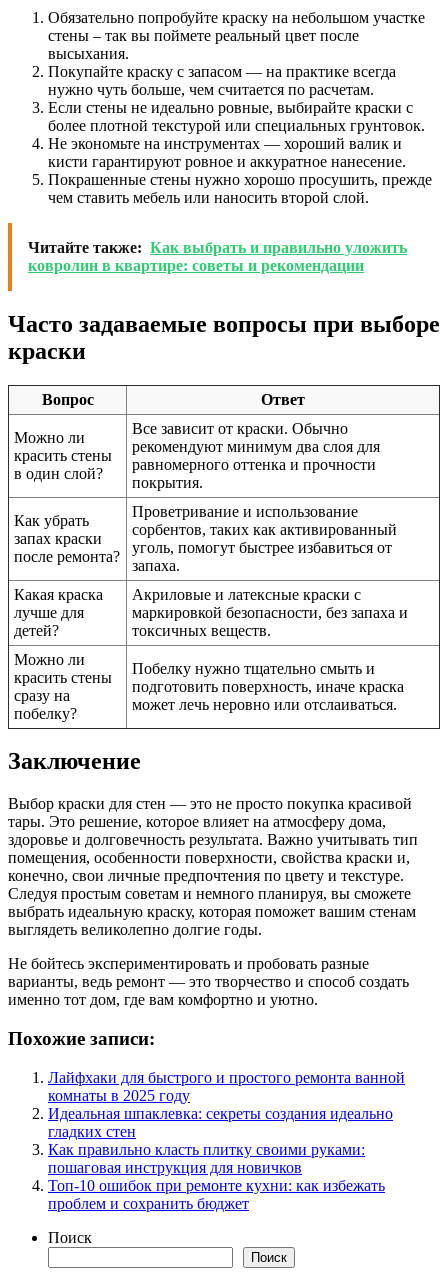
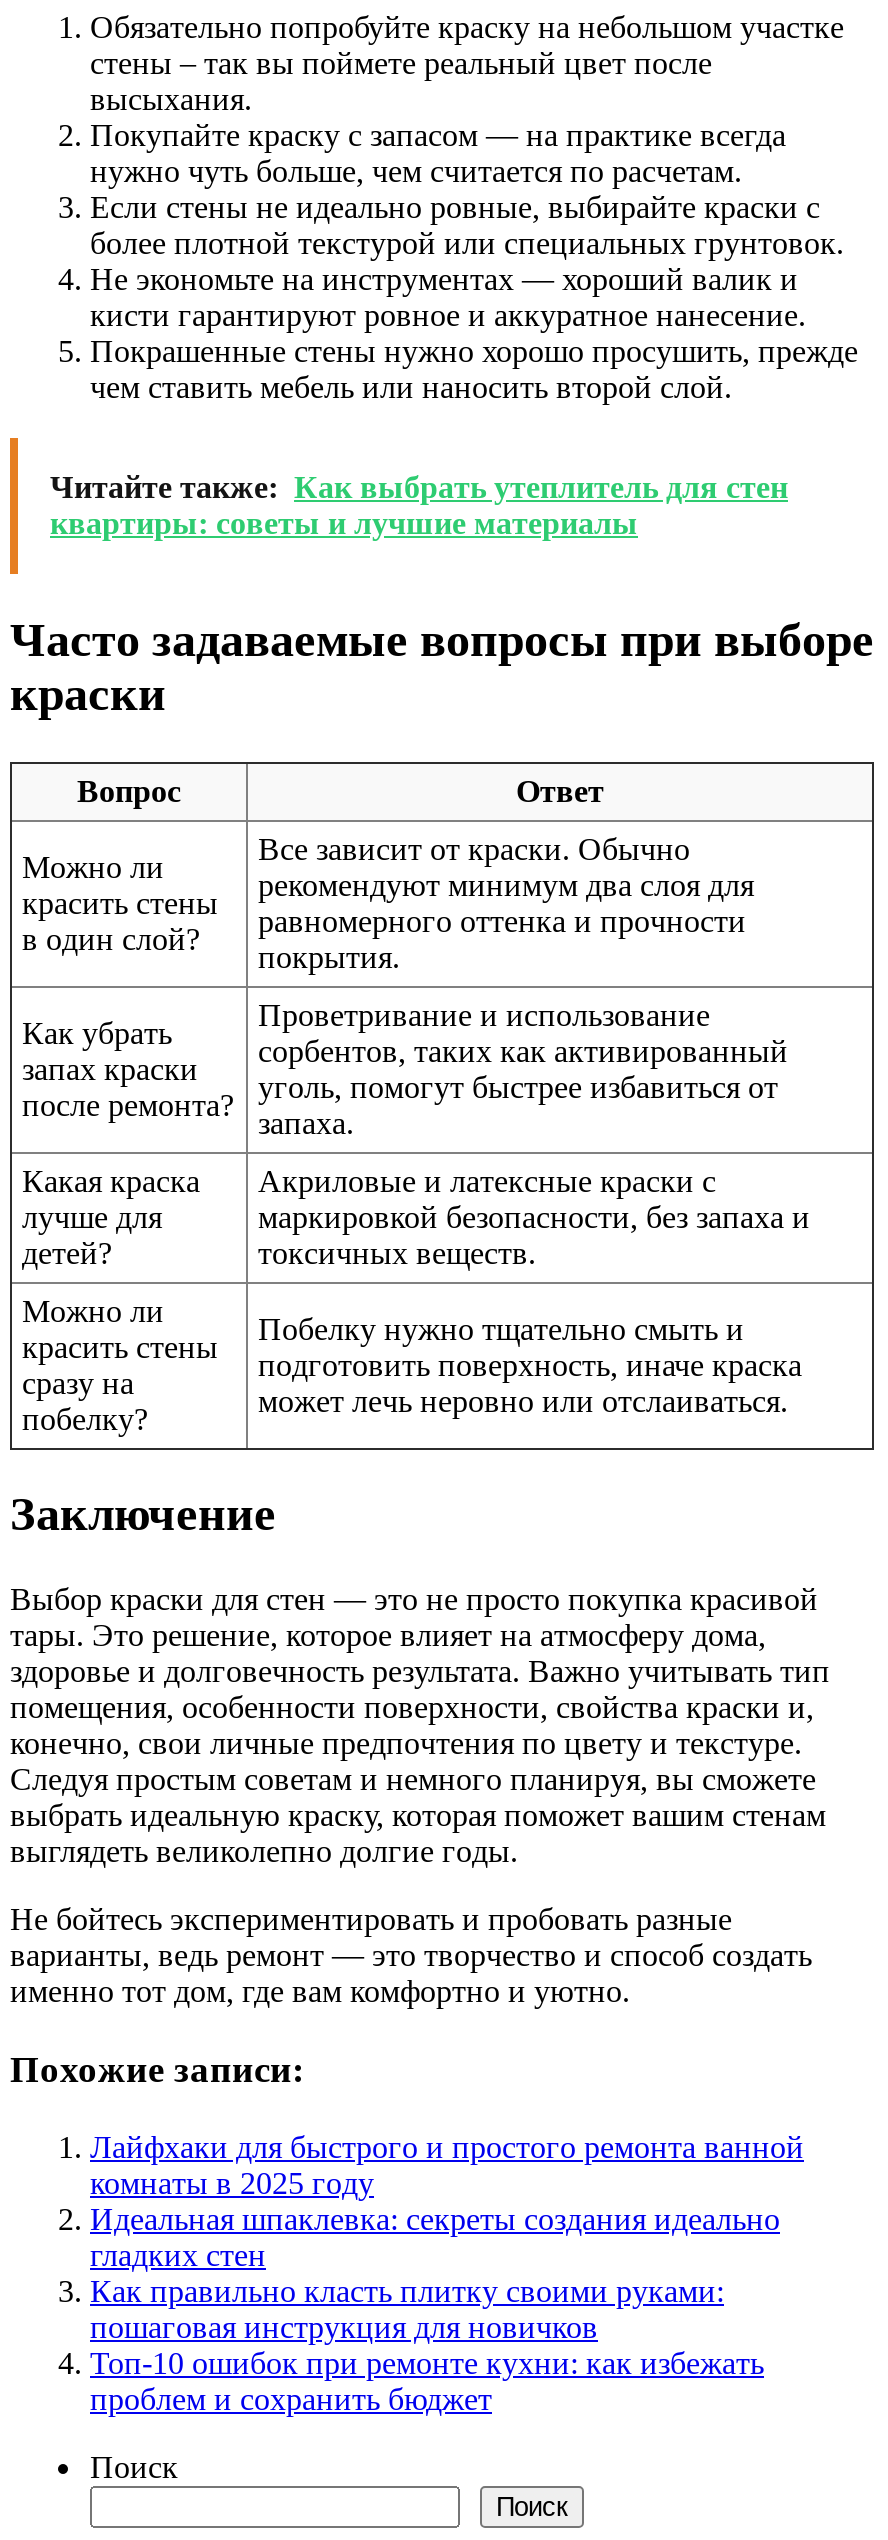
- Читайте также: Как выбрать и правильно уложить
- ковролин в квартире: советы и рекомендации
+ Читайте также: Как выбрать утеплитель для стен
+ квартиры: советы и лучшие материалы
